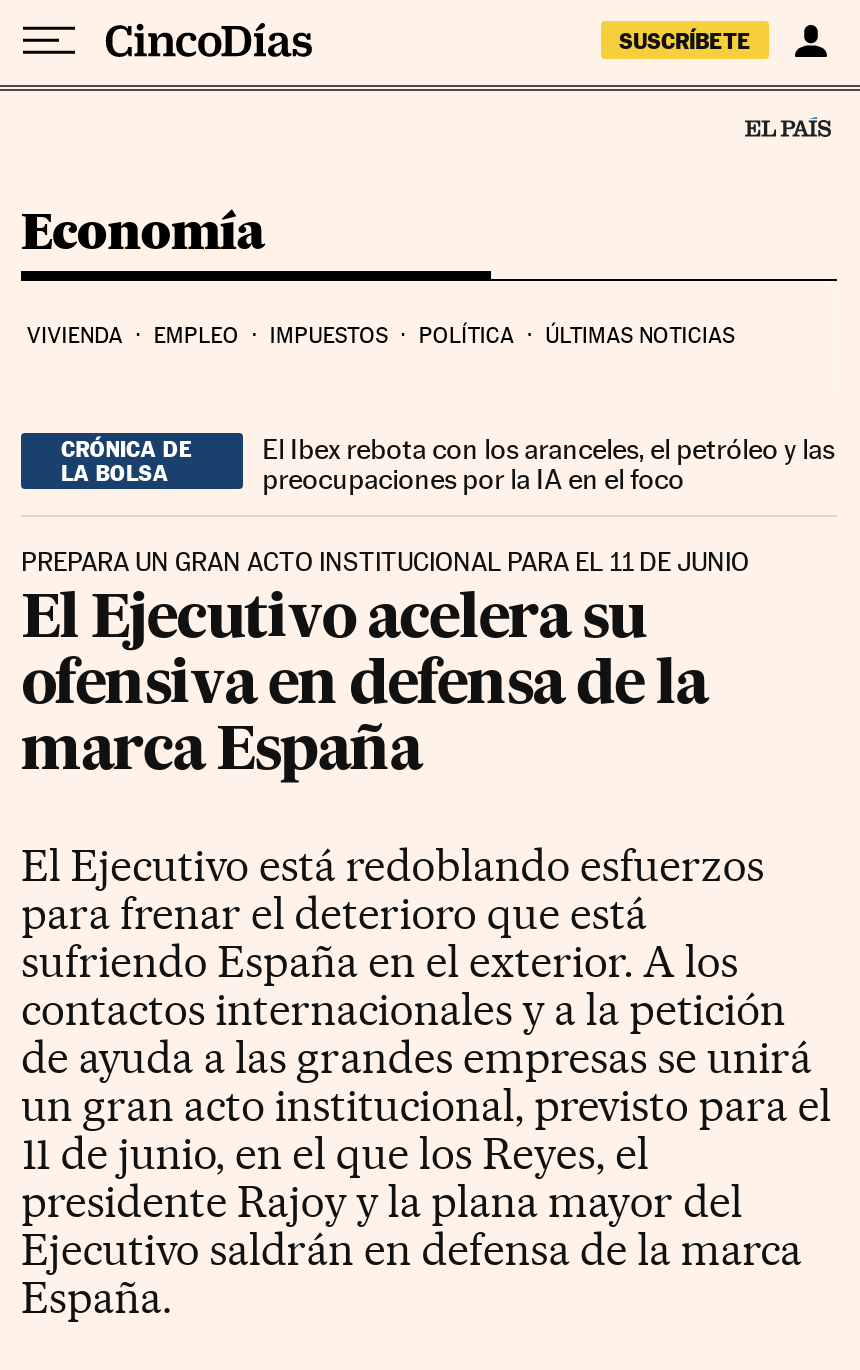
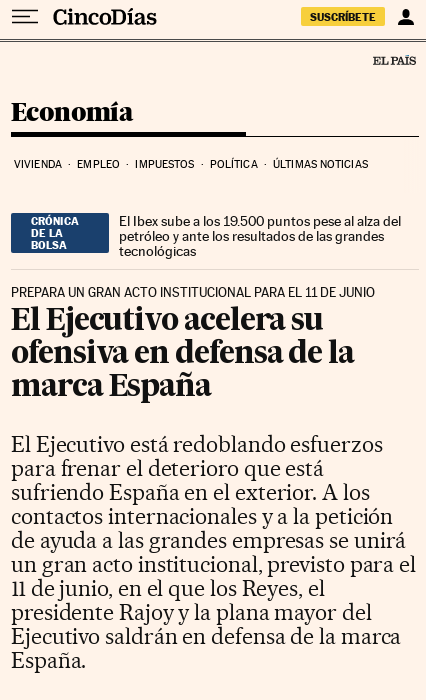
- El Ibex rebota con los aranceles, el petróleo y las
- preocupaciones por la IA en el foco
+ El Ibex sube a los 19.500 puntos pese al alza del
+ petróleo y ante los resultados de las grandes
+ tecnológicas
